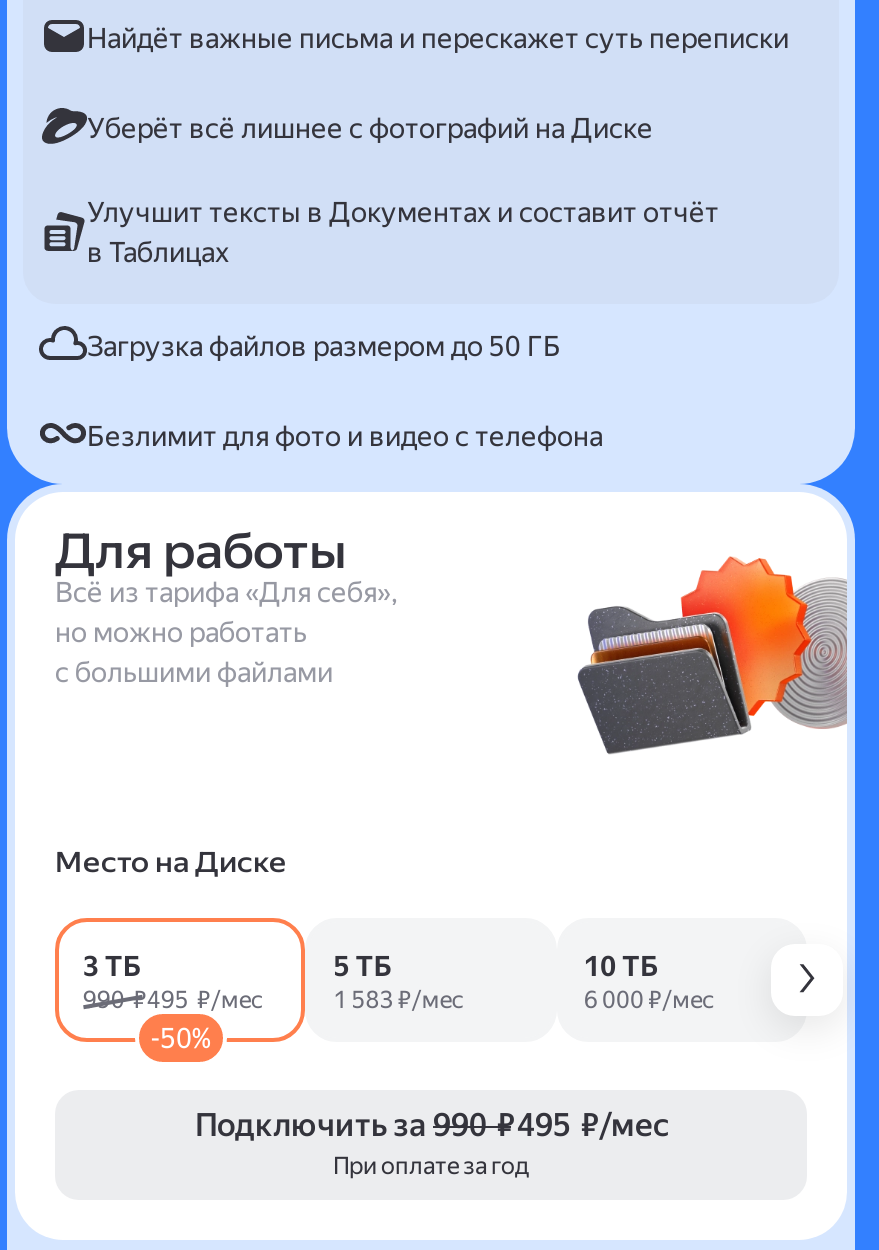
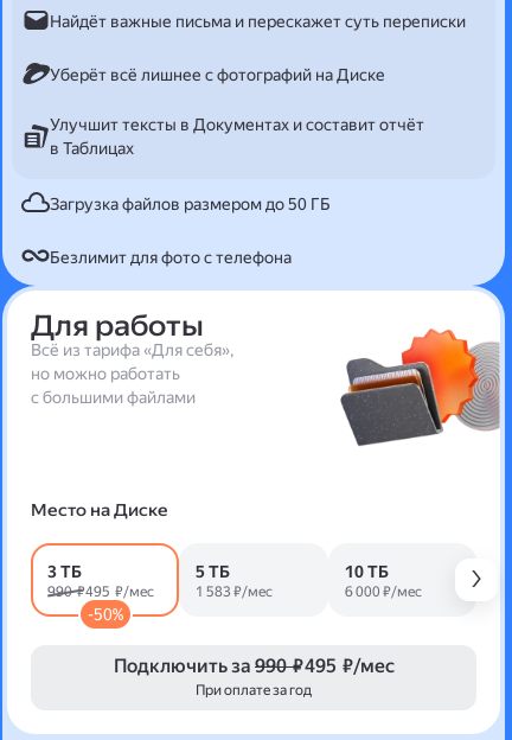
- Безлимит для фото и видео с телефона
+ Безлимит для фото с телефона
